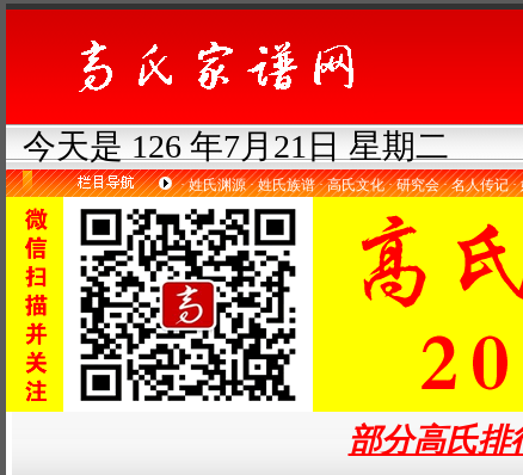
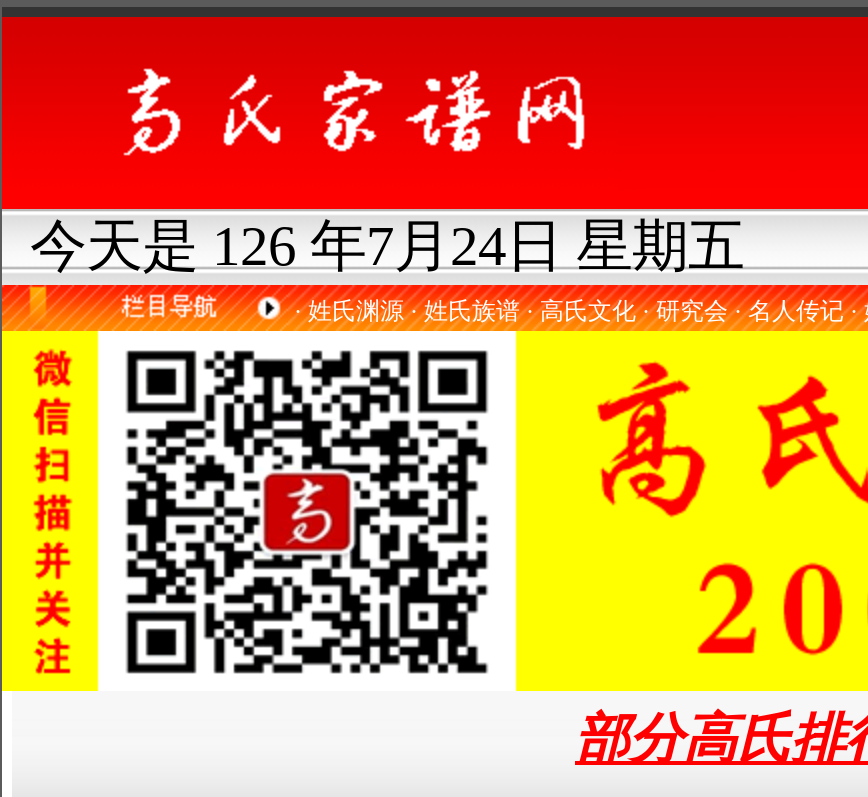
- 今天是 126 年7月21日 星期二
+ 今天是 126 年7月24日 星期五
